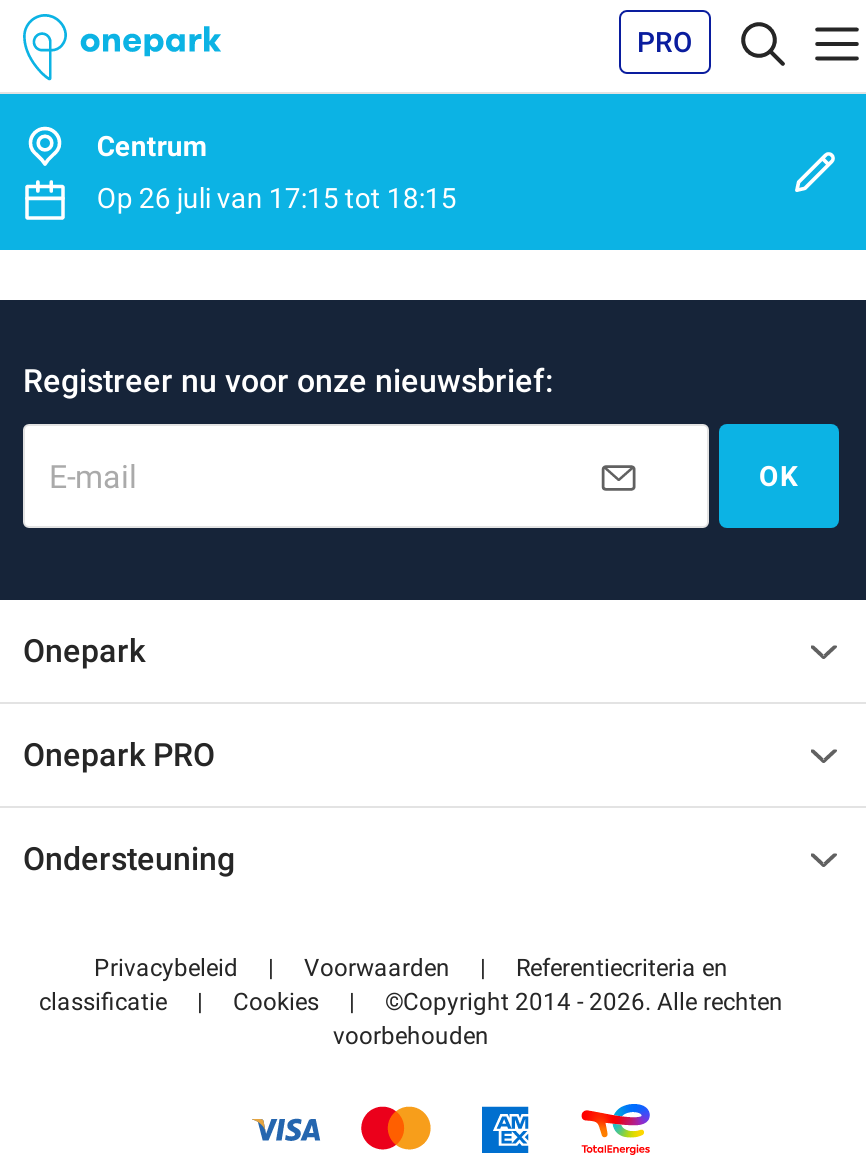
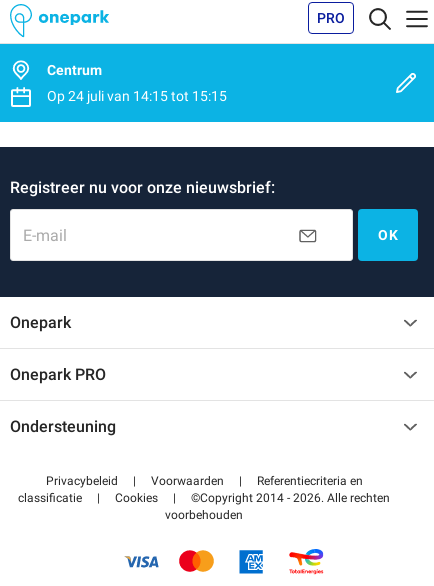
- Op 26 juli van 17:15 tot 18:15
+ Op 24 juli van 14:15 tot 15:15
